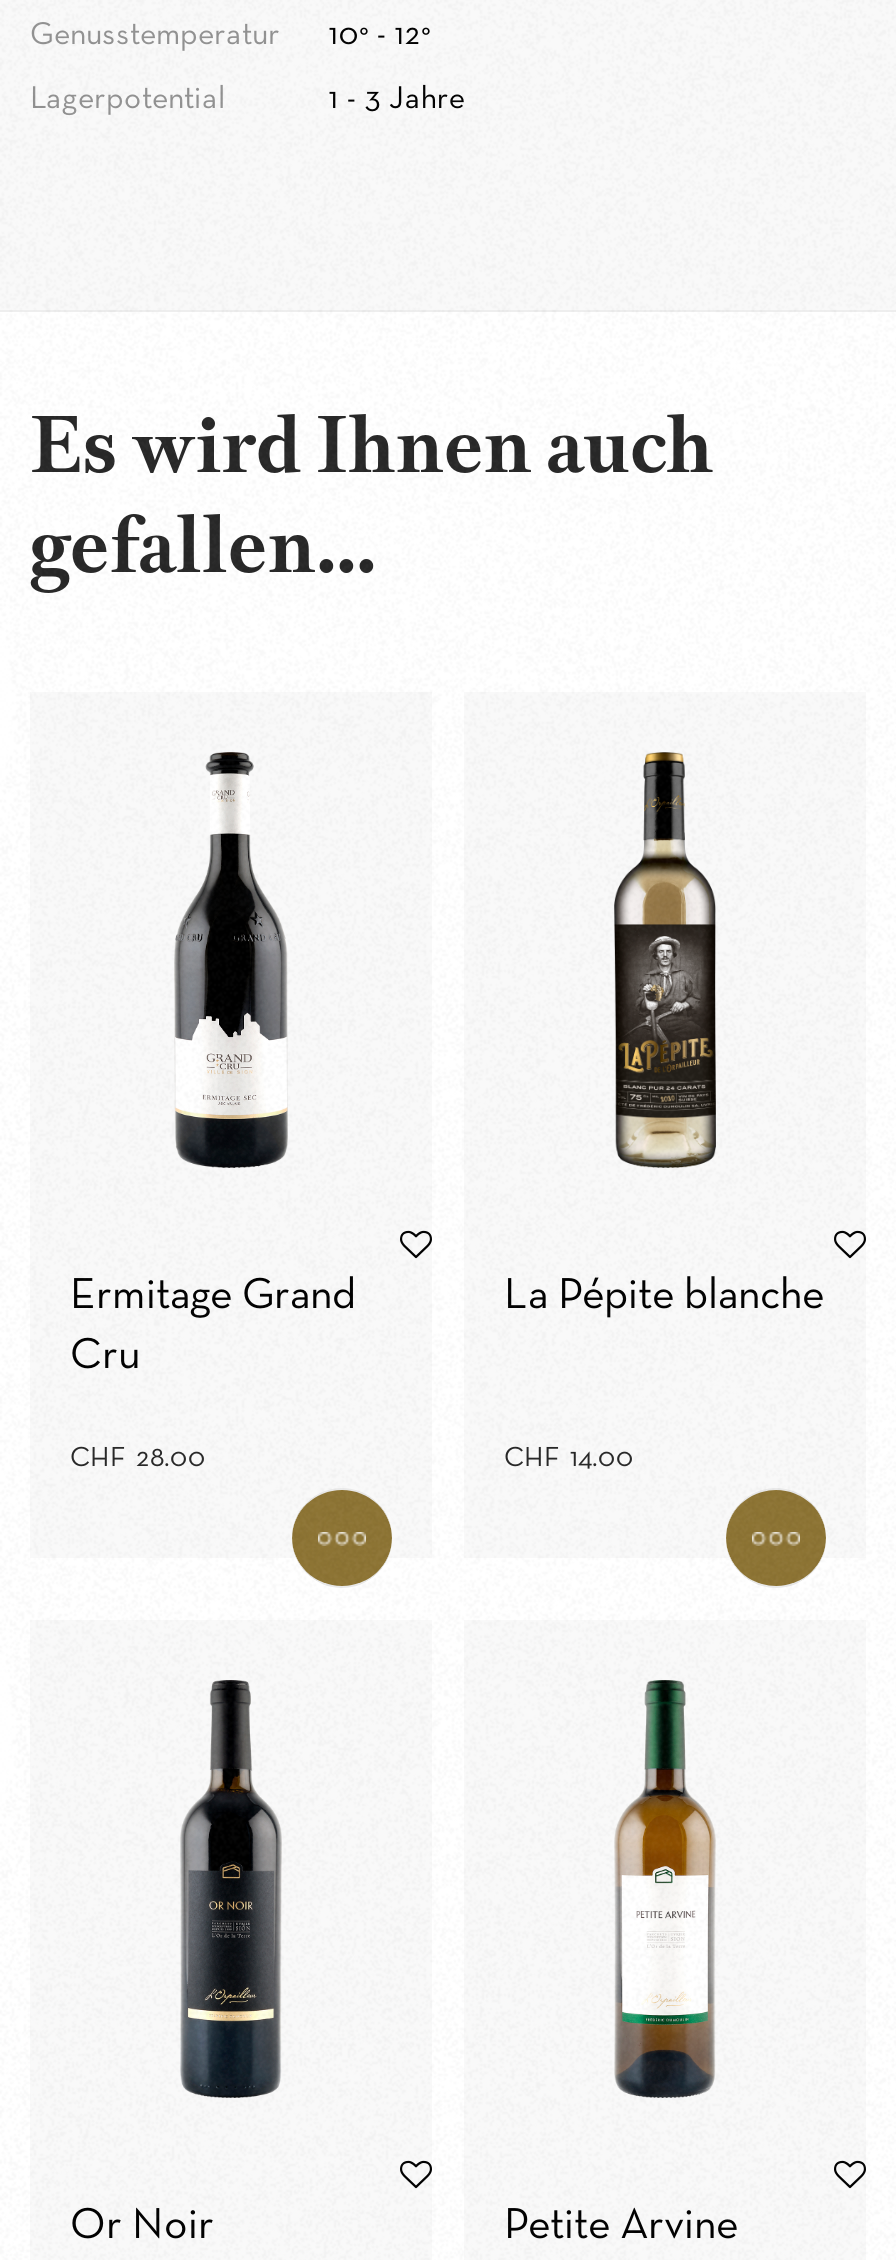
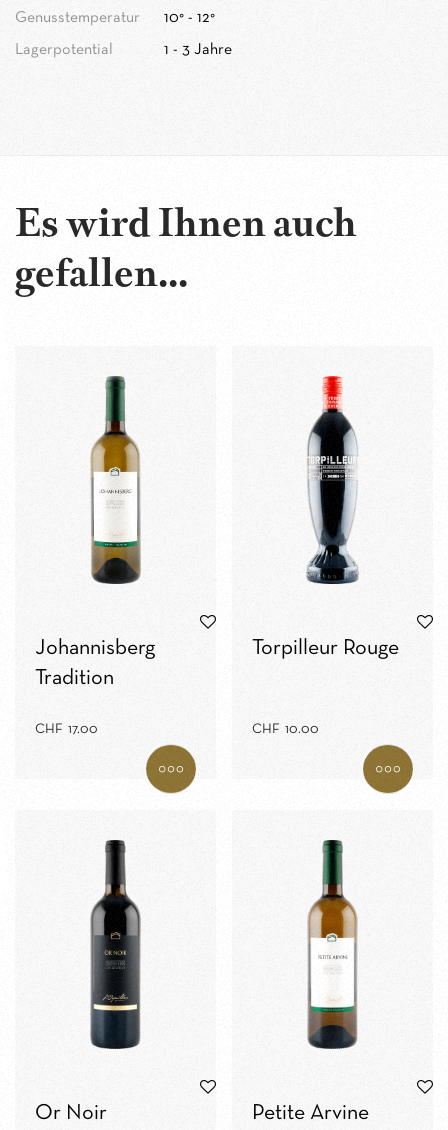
- [image]
+ [image]

- [image]
+ [image]

- Ermitage Grand
+ Johannisberg

- La Pépite blanche
+ Torpilleur Rouge

- Cru
+ Tradition

- CHF 28.00
+ CHF 17.00

- CHF 14.00
+ CHF 10.00
